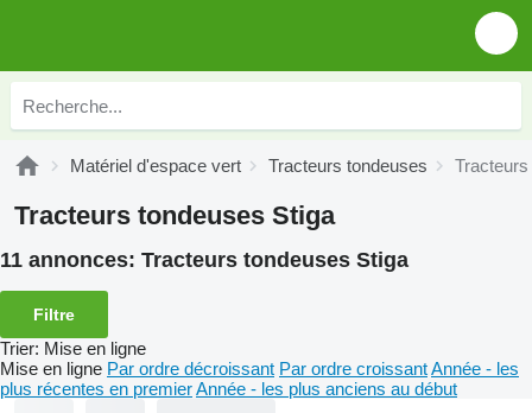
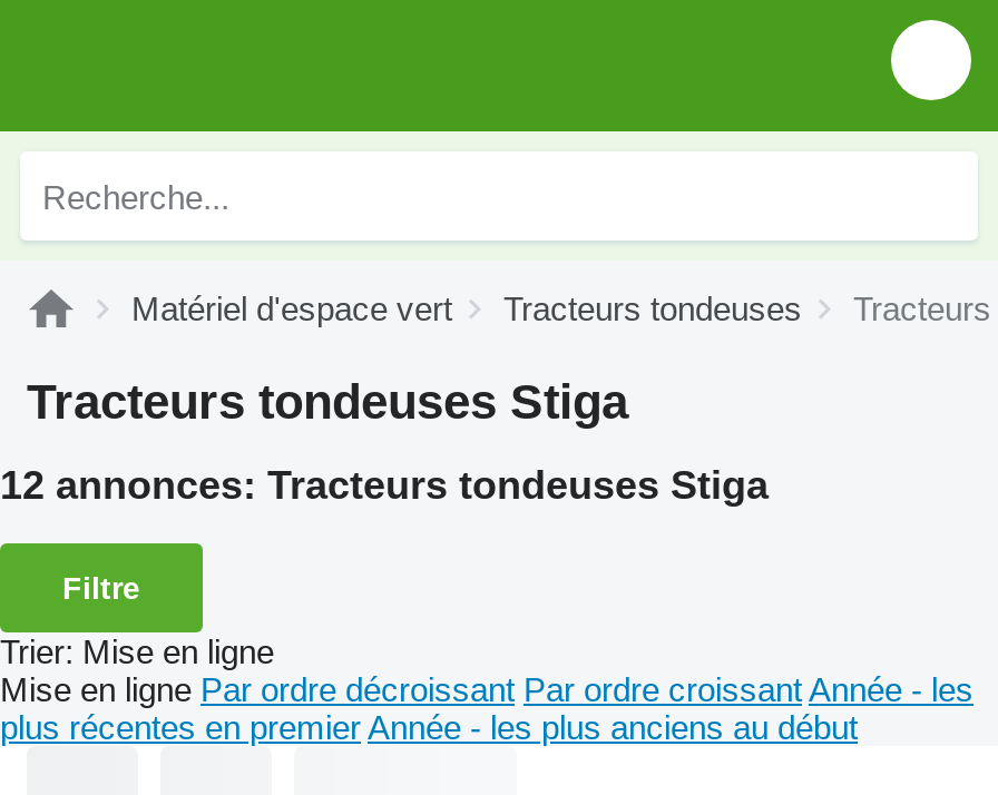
- 11 annonces: Tracteurs tondeuses Stiga
+ 12 annonces: Tracteurs tondeuses Stiga
